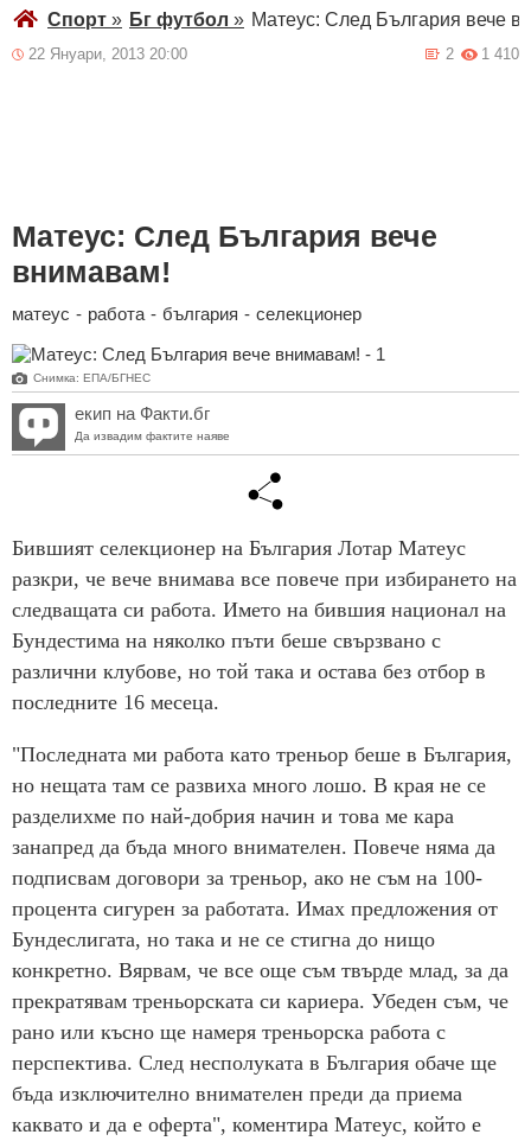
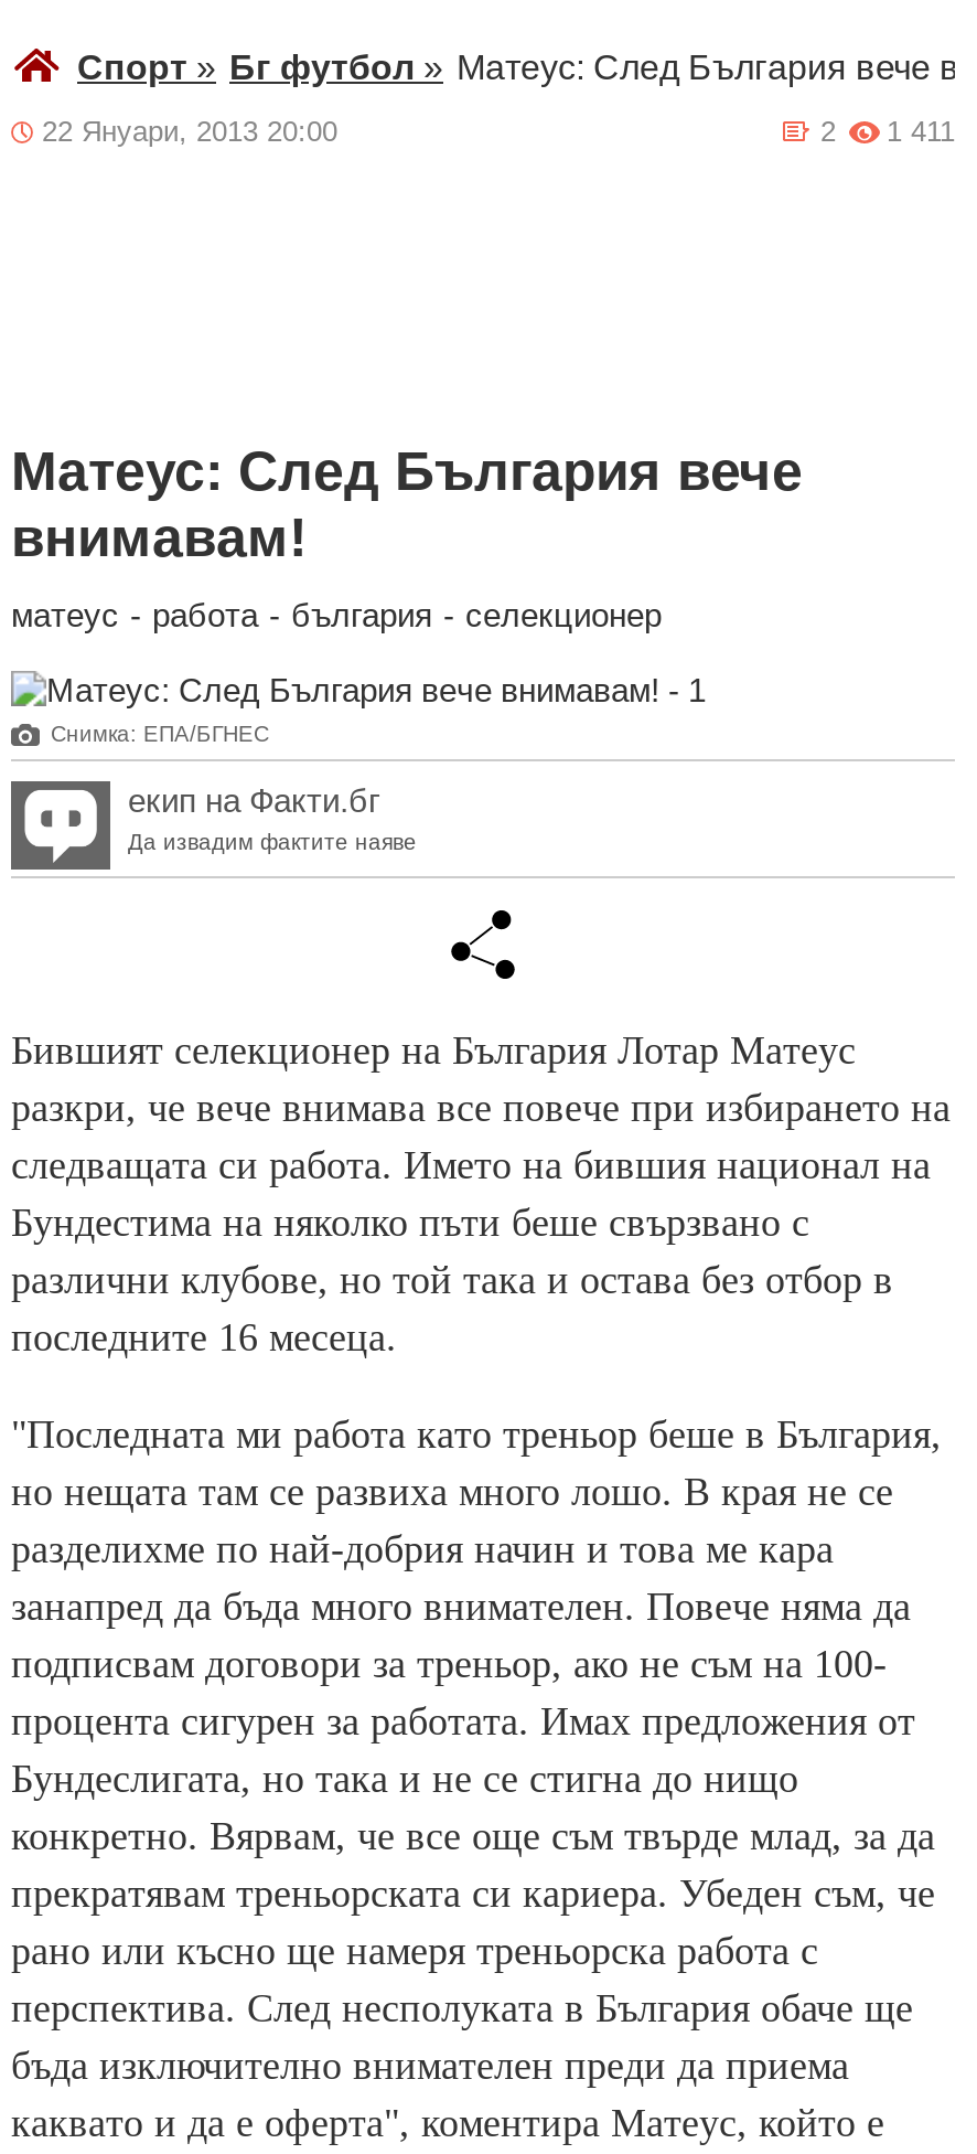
- 2 1 410
+ 2 1 411
